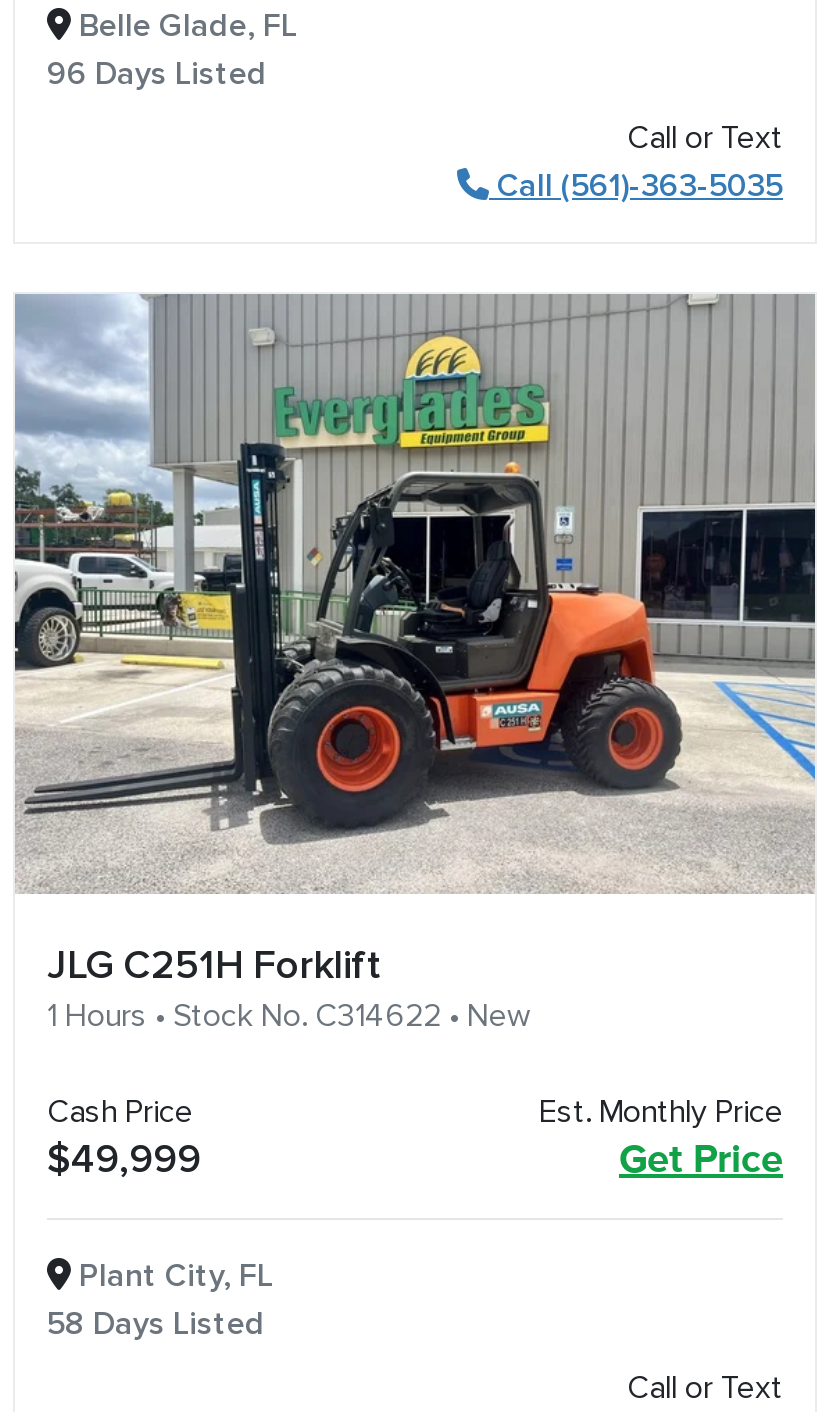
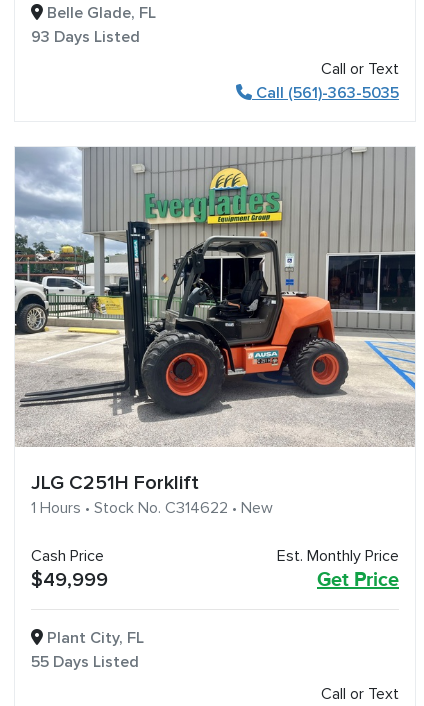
- 96 Days Listed
+ 93 Days Listed

- 58 Days Listed
+ 55 Days Listed
